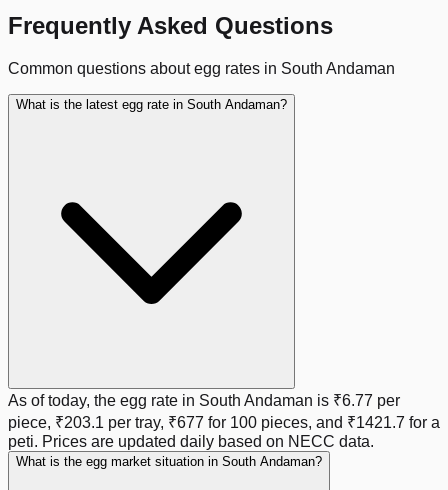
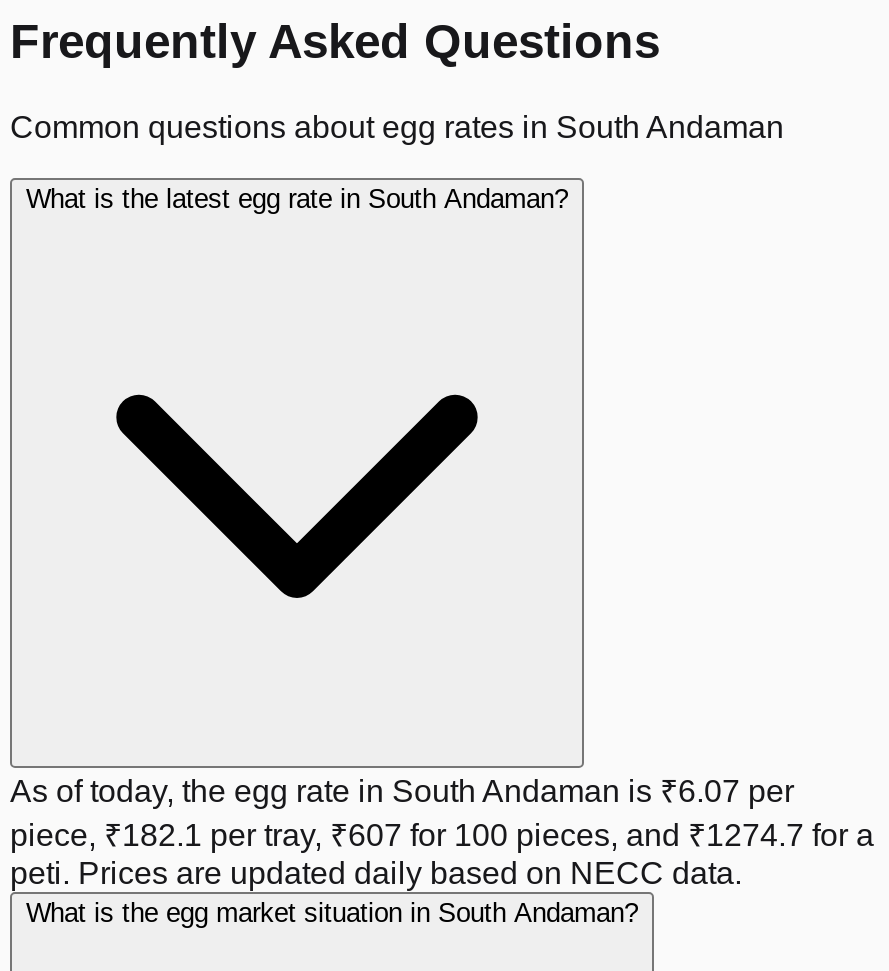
- As of today, the egg rate in South Andaman is ₹6.77 per
+ As of today, the egg rate in South Andaman is ₹6.07 per

- piece, ₹203.1 per tray, ₹677 for 100 pieces, and ₹1421.7 for a
+ piece, ₹182.1 per tray, ₹607 for 100 pieces, and ₹1274.7 for a
